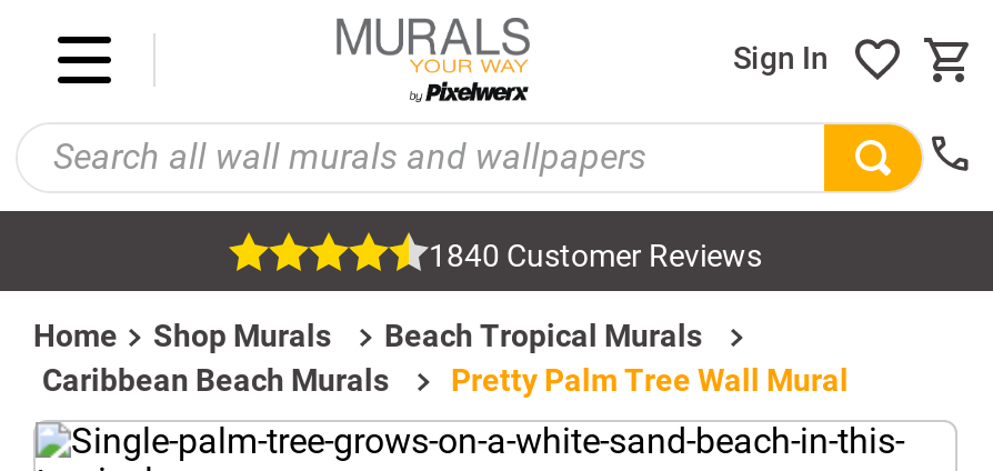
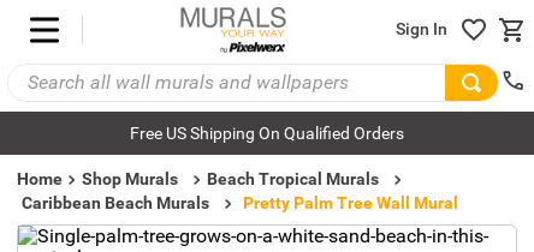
- 1840 Customer Reviews
+ Free US Shipping On Qualified Orders
